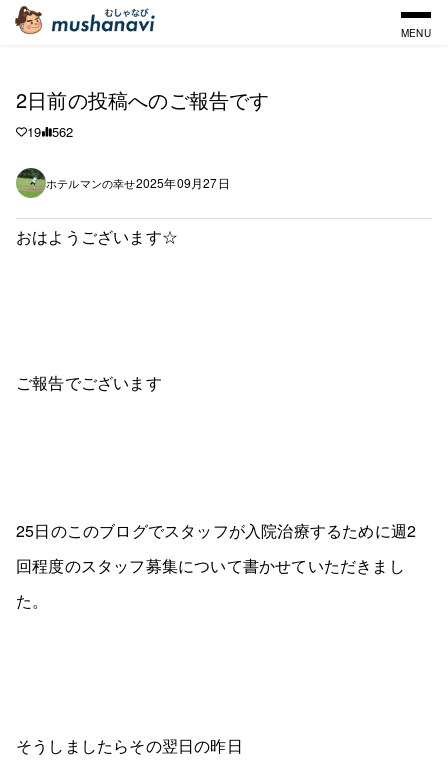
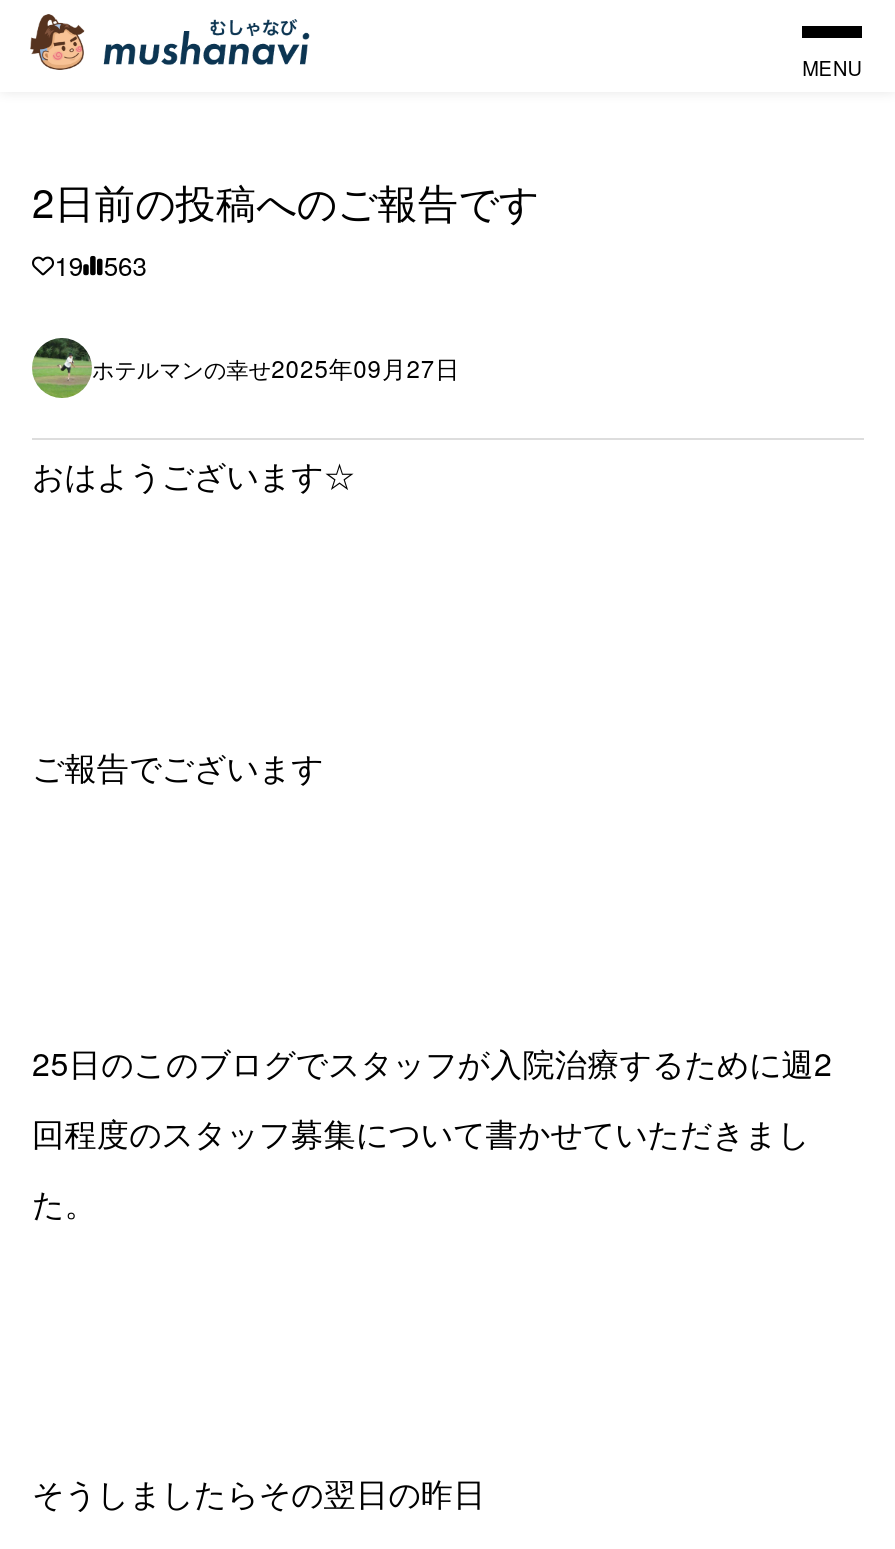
- 19 562
+ 19 563
